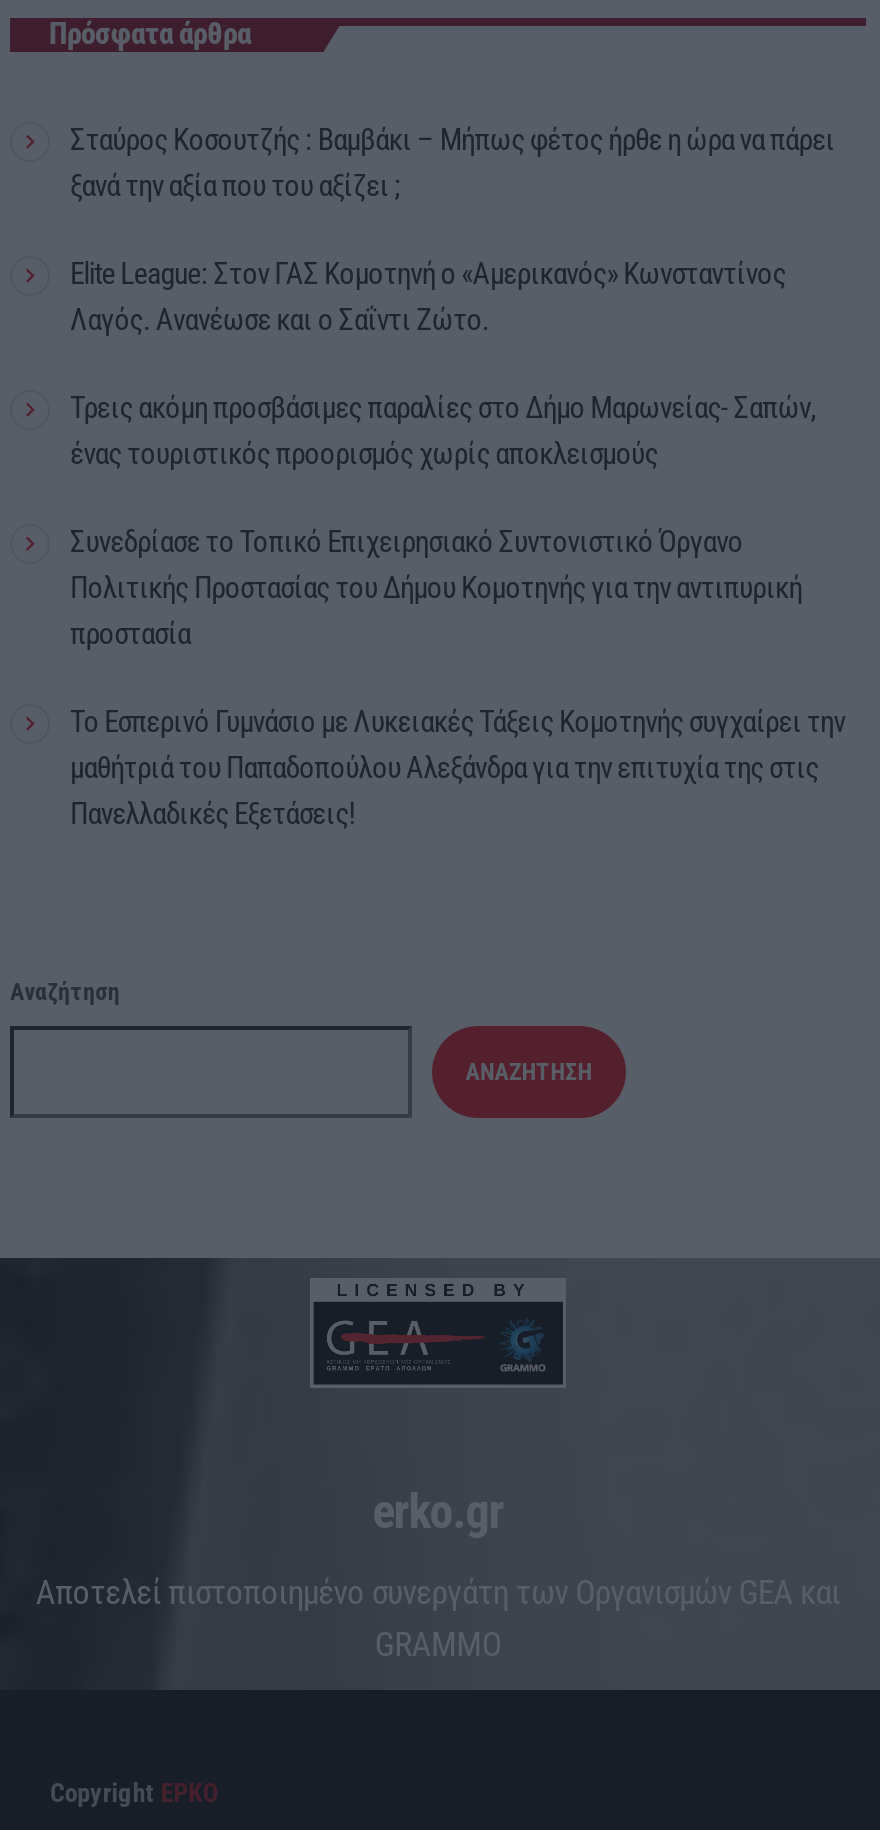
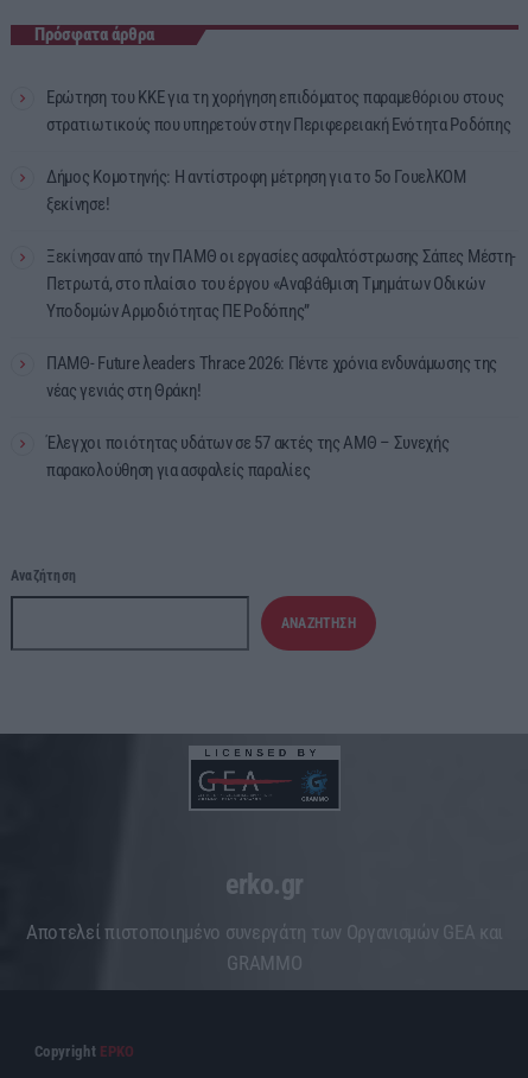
- Σταύρος Κοσουτζής : Βαμβάκι – Μήπως φέτος ήρθε η ώρα να πάρει
- ξανά την αξία που του αξίζει ;
+ Ερώτηση του ΚΚΕ για τη χορήγηση επιδόματος παραμεθόριου στους
+ στρατιωτικούς που υπηρετούν στην Περιφερειακή Ενότητα Ροδόπης

- Elite League: Στον ΓΑΣ Κομοτηνή ο «Αμερικανός» Κωνσταντίνος
- Λαγός. Ανανέωσε και ο Σαΐντι Ζώτο.
+ Δήμος Κομοτηνής: Η αντίστροφη μέτρηση για το 5ο ΓουελΚΟΜ
+ ξεκίνησε!

- Τρεις ακόμη προσβάσιμες παραλίες στο Δήμο Μαρωνείας- Σαπών,
- ένας τουριστικός προορισμός χωρίς αποκλεισμούς
+ Ξεκίνησαν από την ΠΑΜΘ οι εργασίες ασφαλτόστρωσης Σάπες Μέστη-
+ Πετρωτά, στο πλαίσιο του έργου «Αναβάθμιση Τμημάτων Οδικών
+ Υποδομών Αρμοδιότητας ΠΕ Ροδόπης”

- Συνεδρίασε το Τοπικό Επιχειρησιακό Συντονιστικό Όργανο
- Πολιτικής Προστασίας του Δήμου Κομοτηνής για την αντιπυρική
- προστασία
+ ΠΑΜΘ- Future λeaders Thrace 2026: Πέντε χρόνια ενδυνάμωσης της
+ νέας γενιάς στη Θράκη!

- Το Εσπερινό Γυμνάσιο με Λυκειακές Τάξεις Κομοτηνής συγχαίρει την
- μαθήτριά του Παπαδοπούλου Αλεξάνδρα για την επιτυχία της στις
- Πανελλαδικές Εξετάσεις!
+ Έλεγχοι ποιότητας υδάτων σε 57 ακτές της ΑΜΘ – Συνεχής
+ παρακολούθηση για ασφαλείς παραλίες
